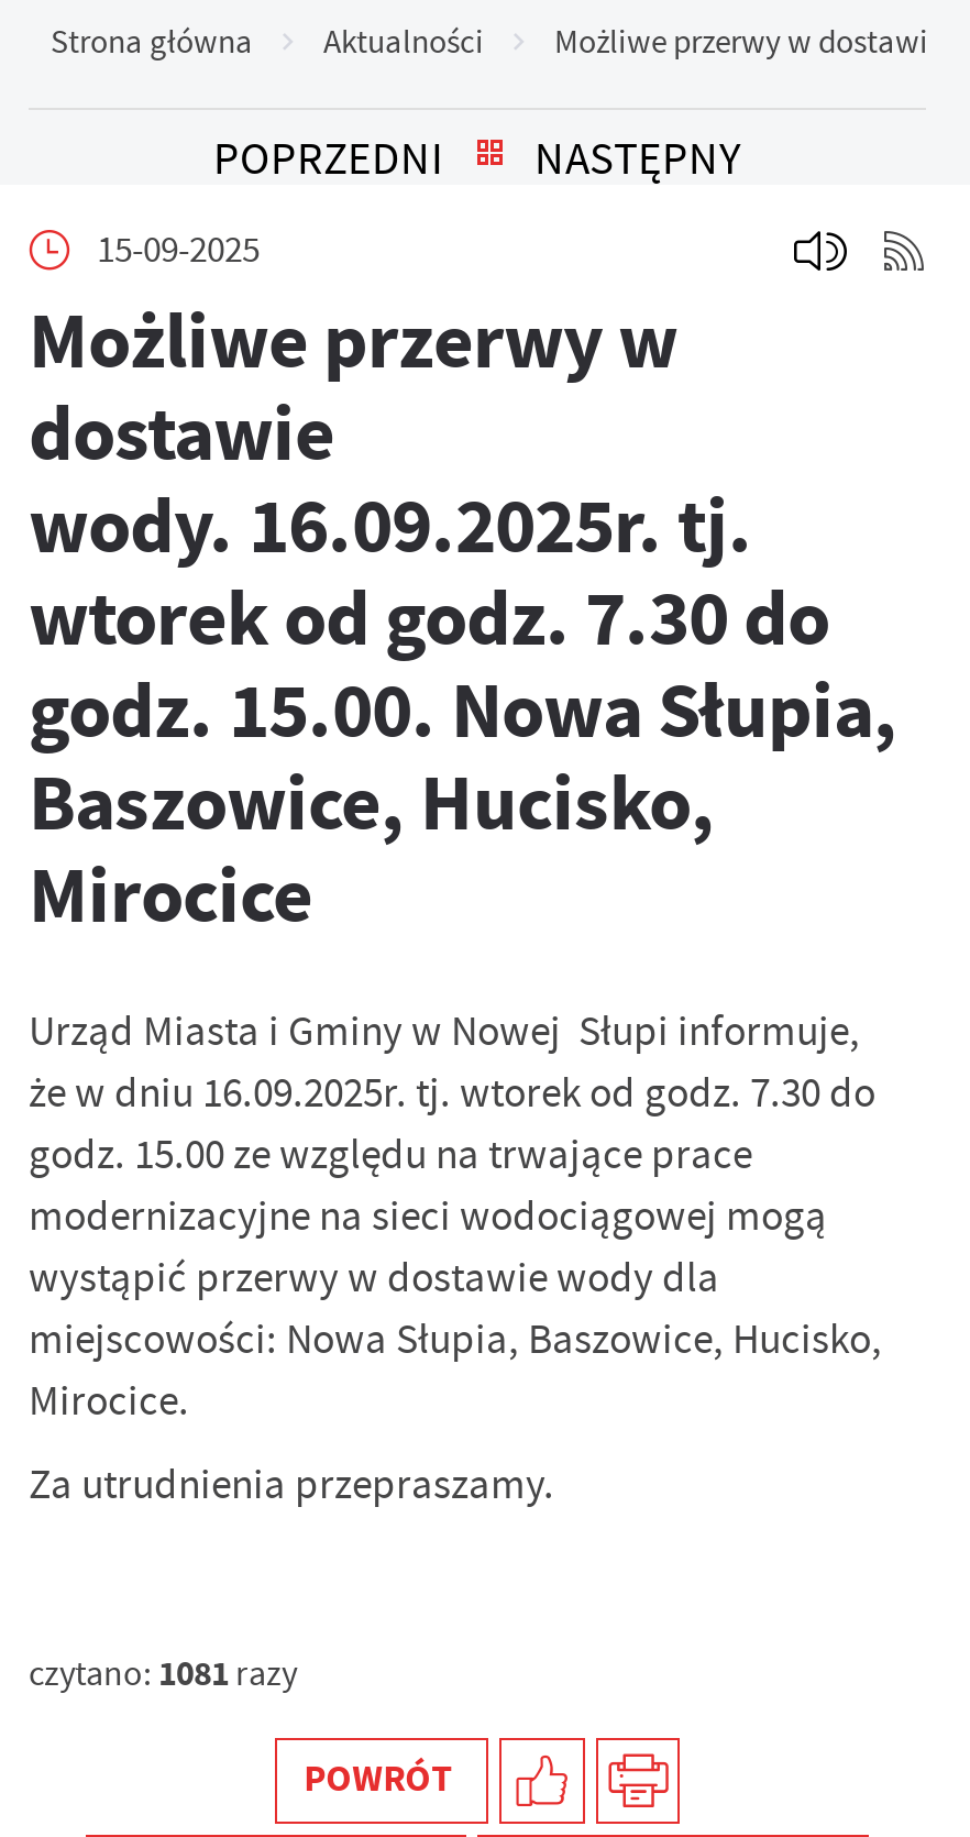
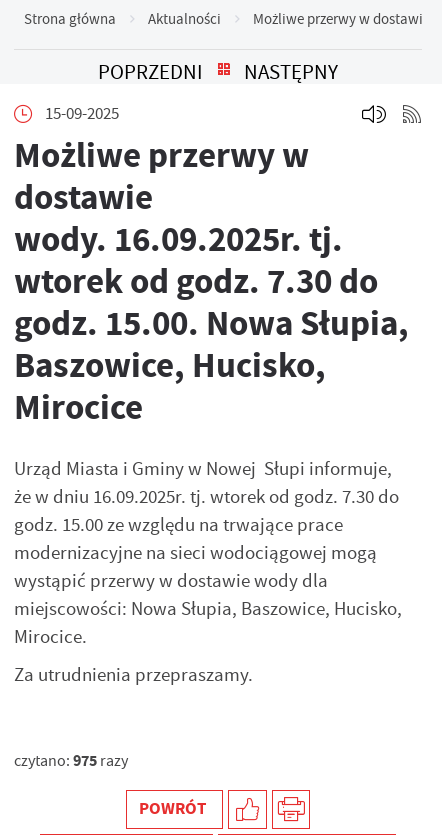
- czytano: 1081 razy
+ czytano: 975 razy
